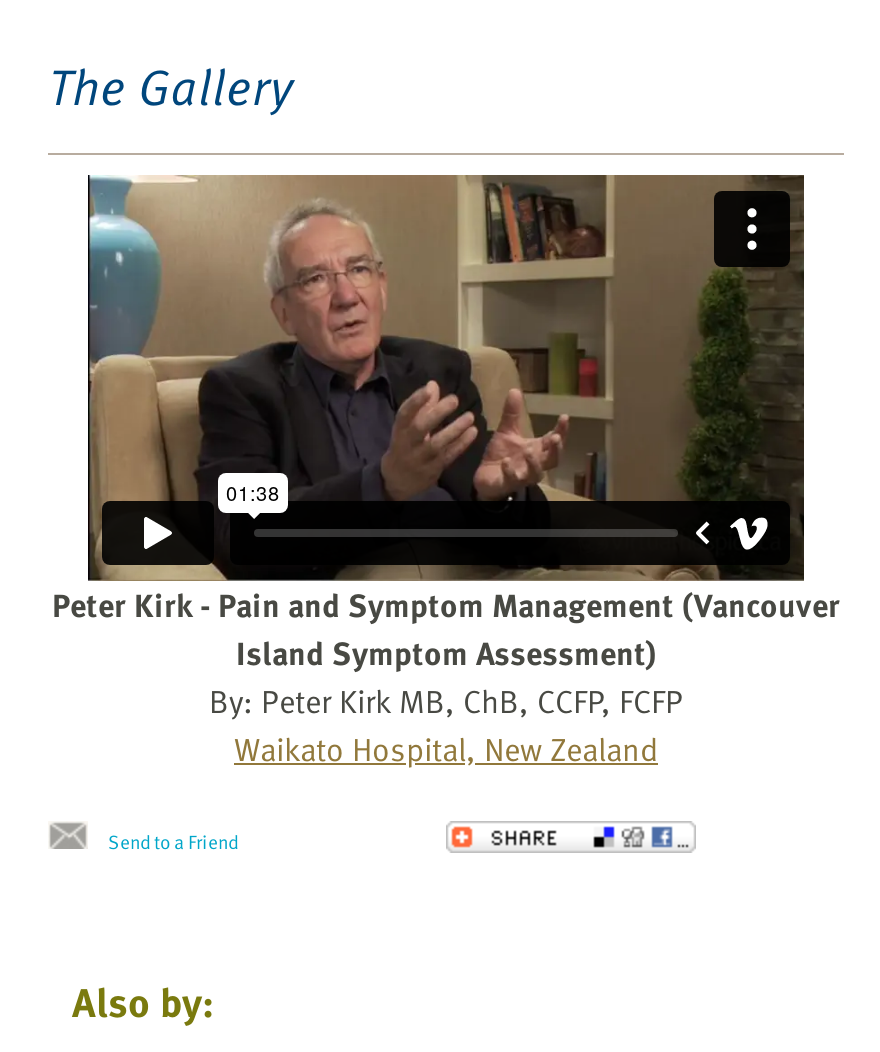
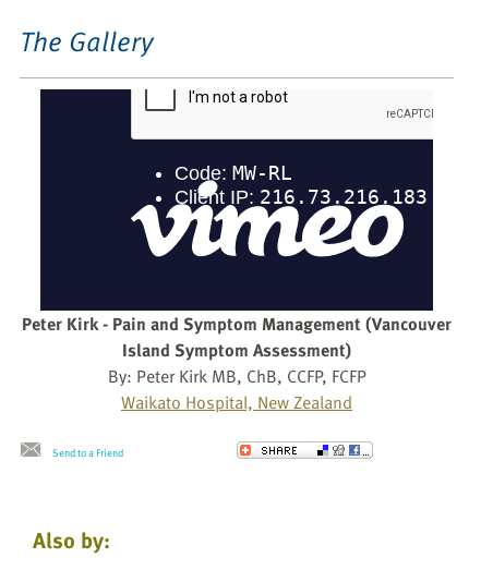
- [image]
+ [image]
